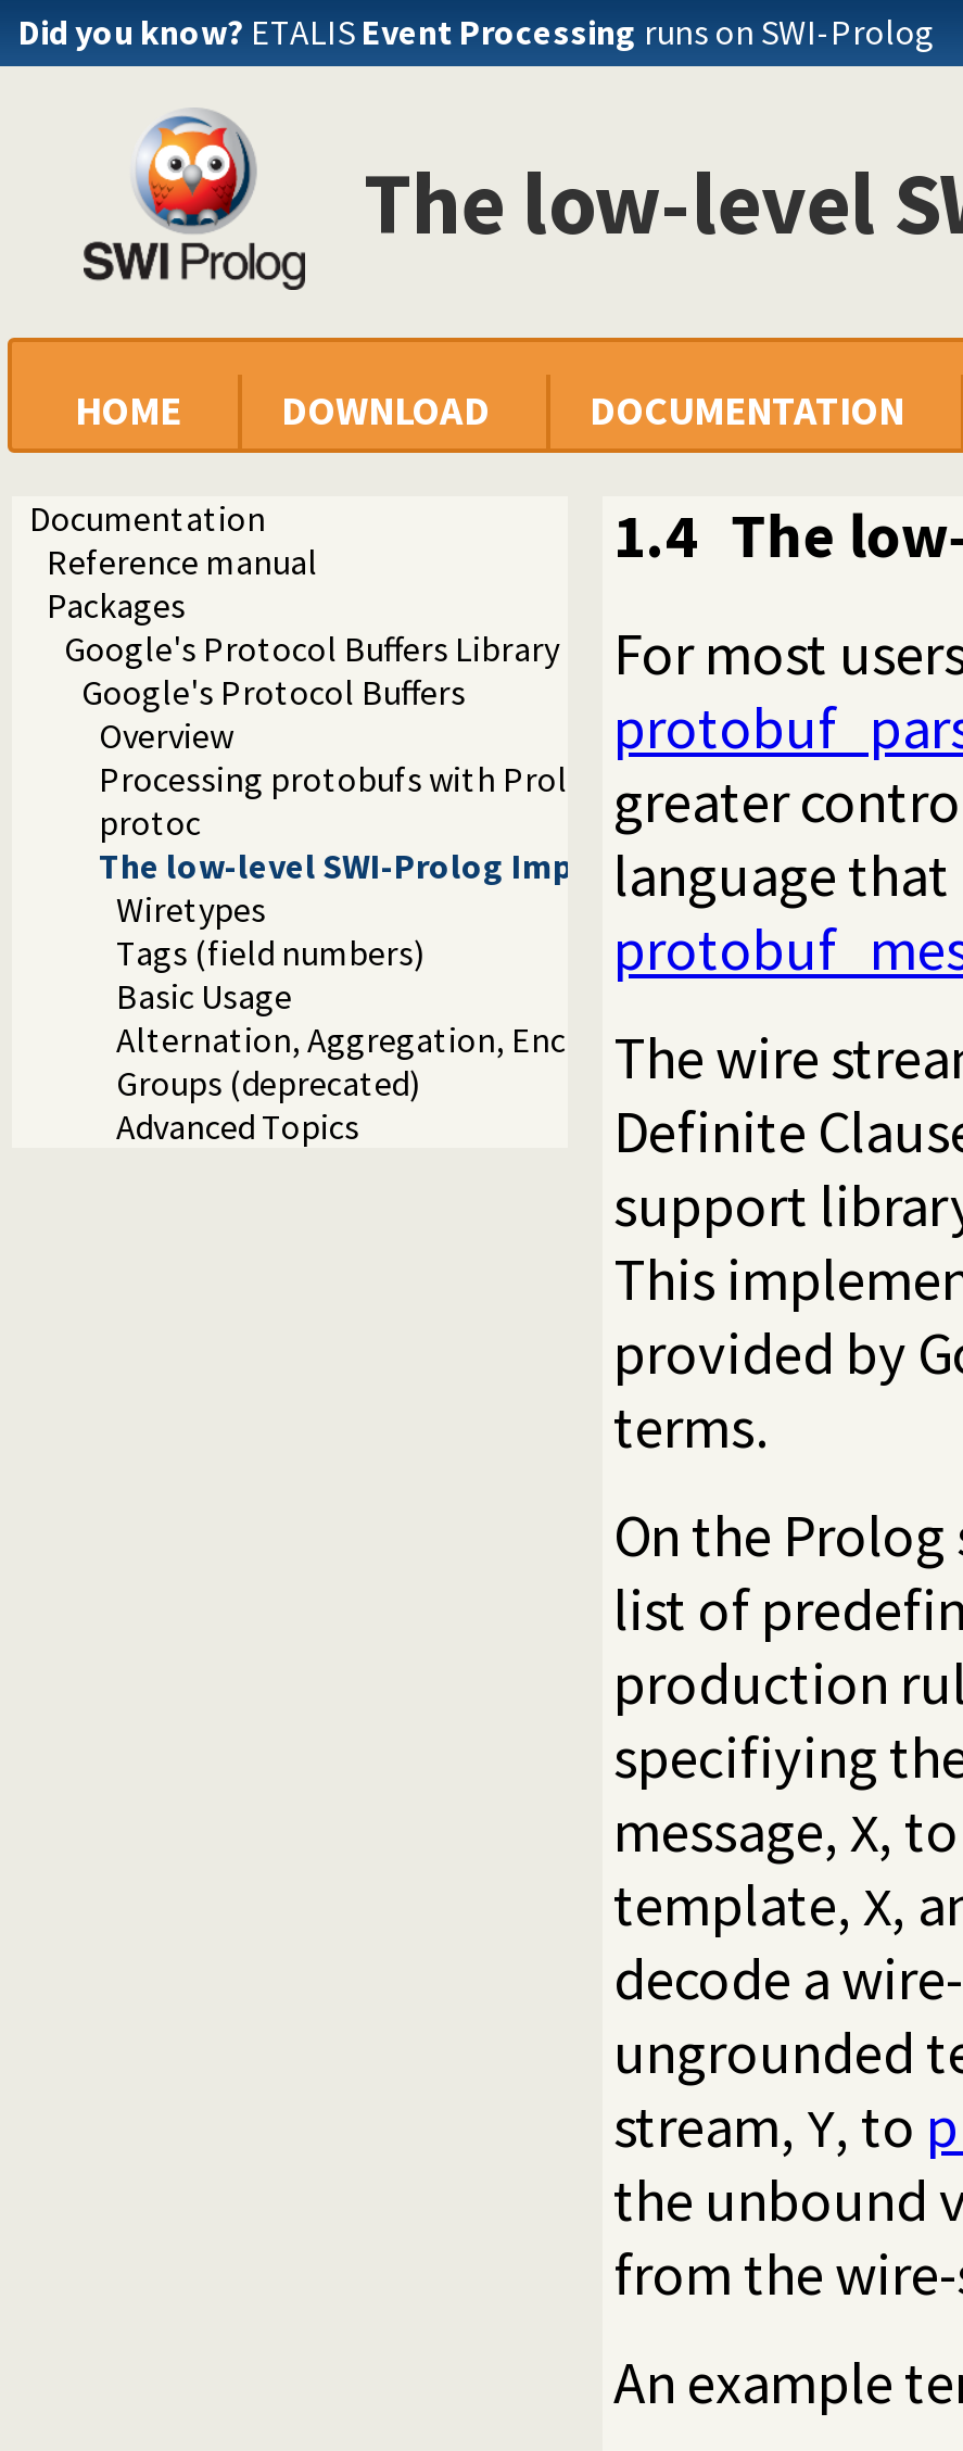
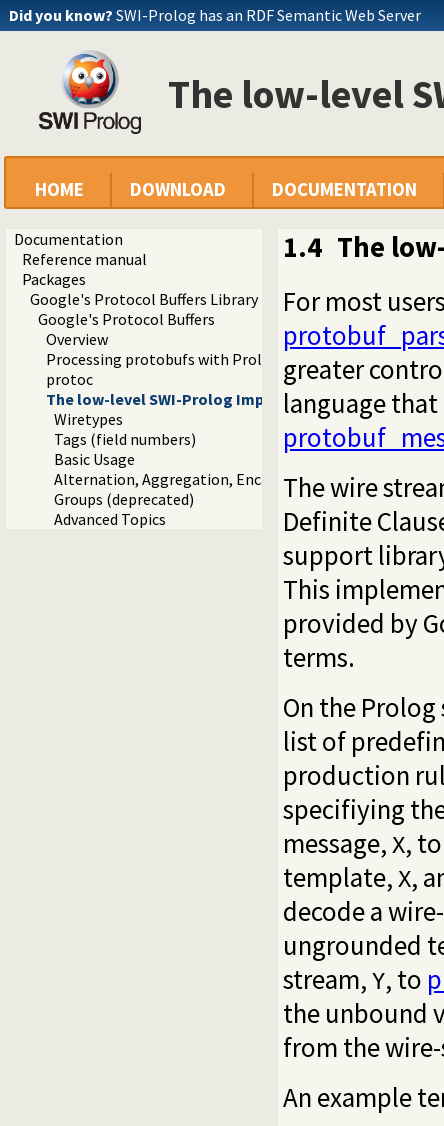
- Did you know? ETALIS Event Processing runs on SWI-Prolog
+ Did you know? SWI-Prolog has an RDF Semantic Web Server
